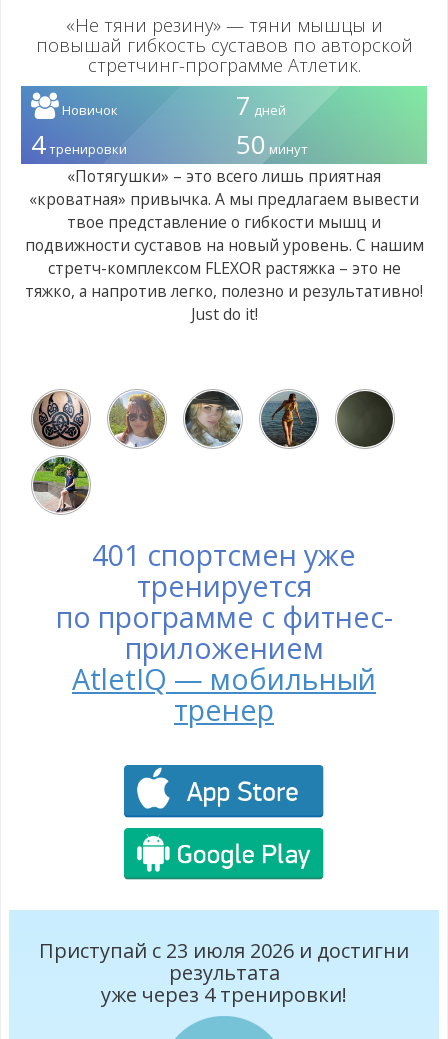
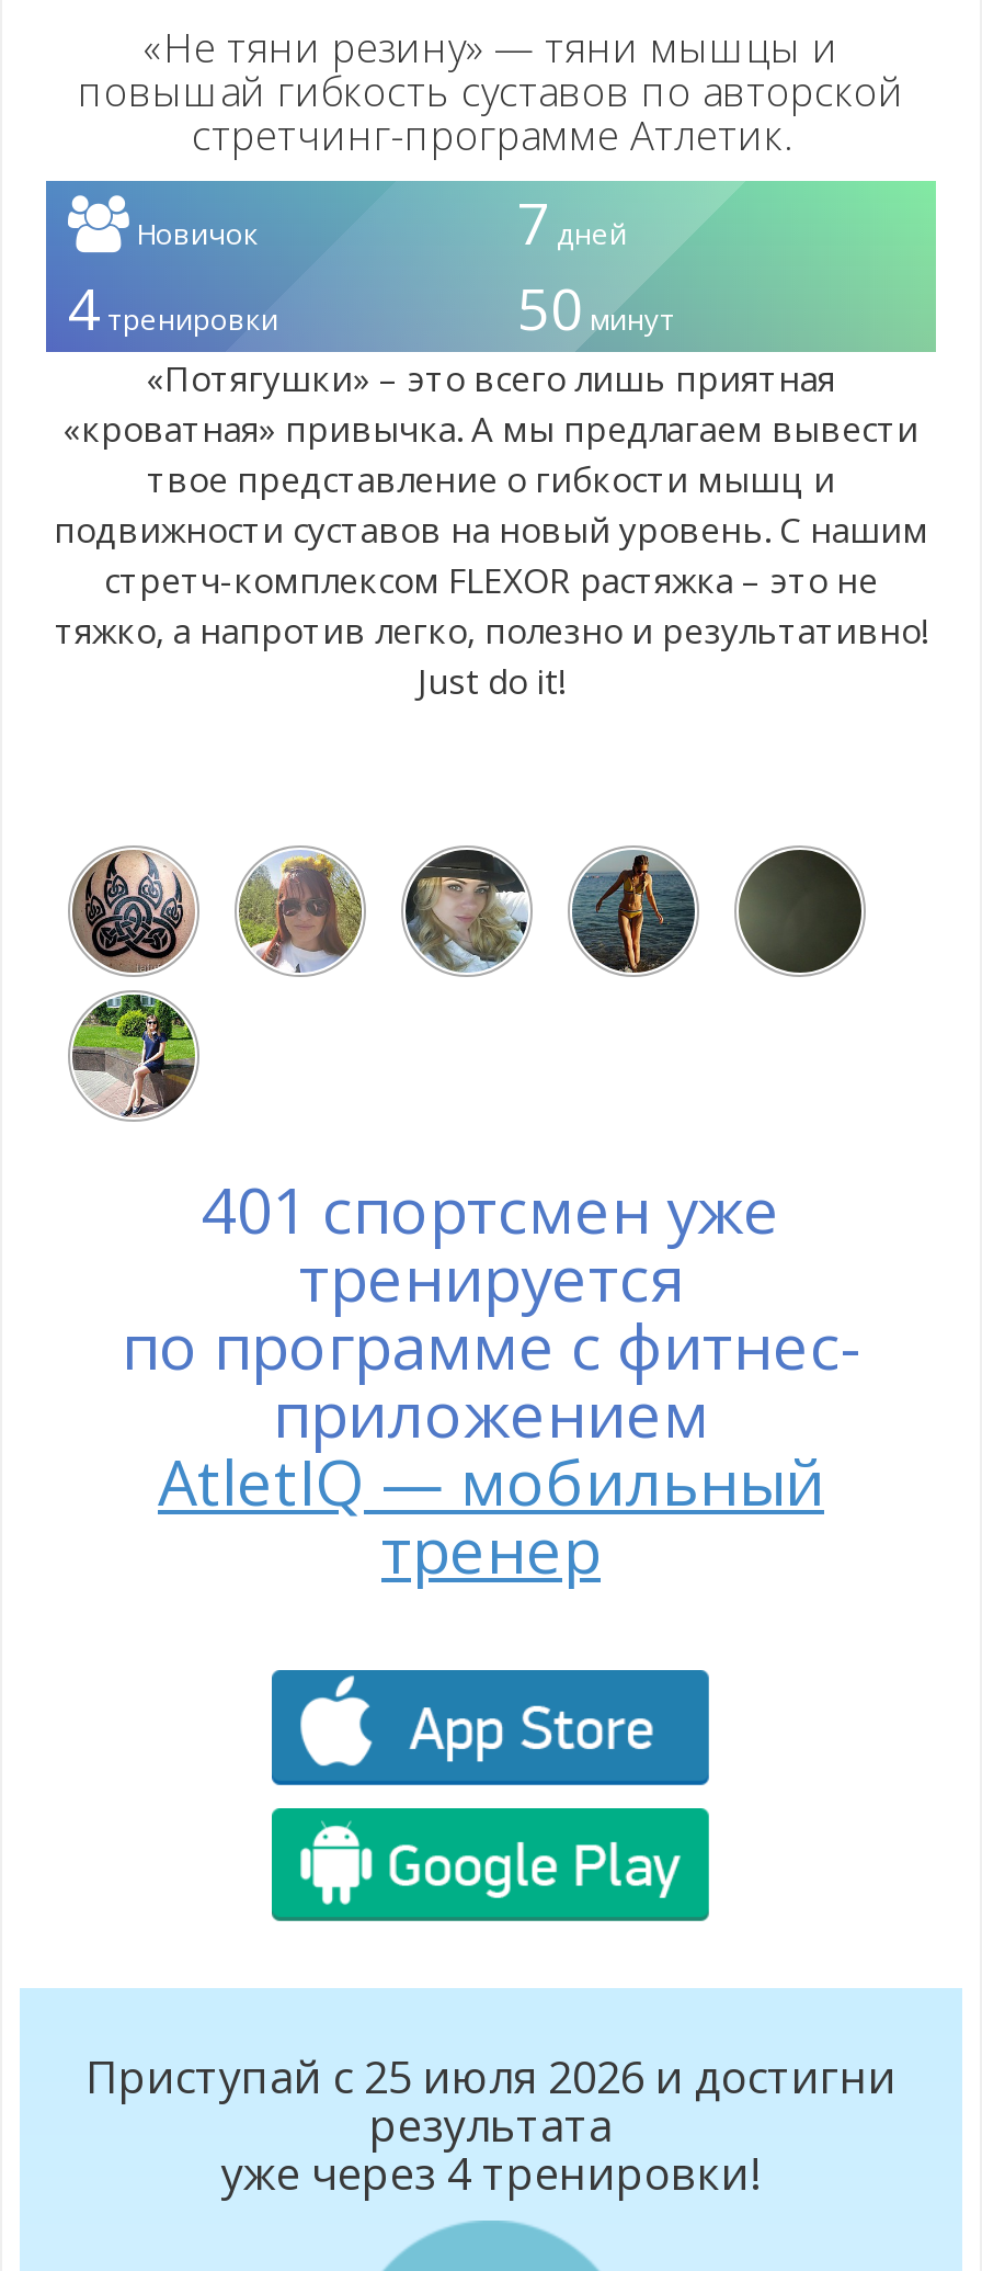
- Приступай с 23 июля 2026 и достигни
+ Приступай с 25 июля 2026 и достигни
